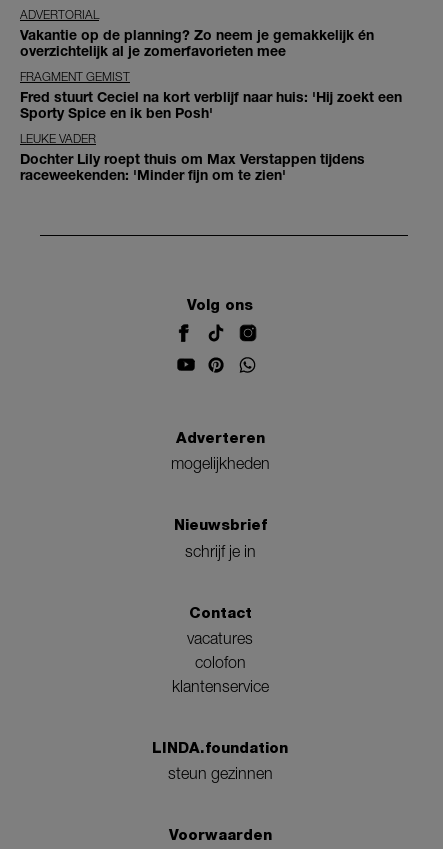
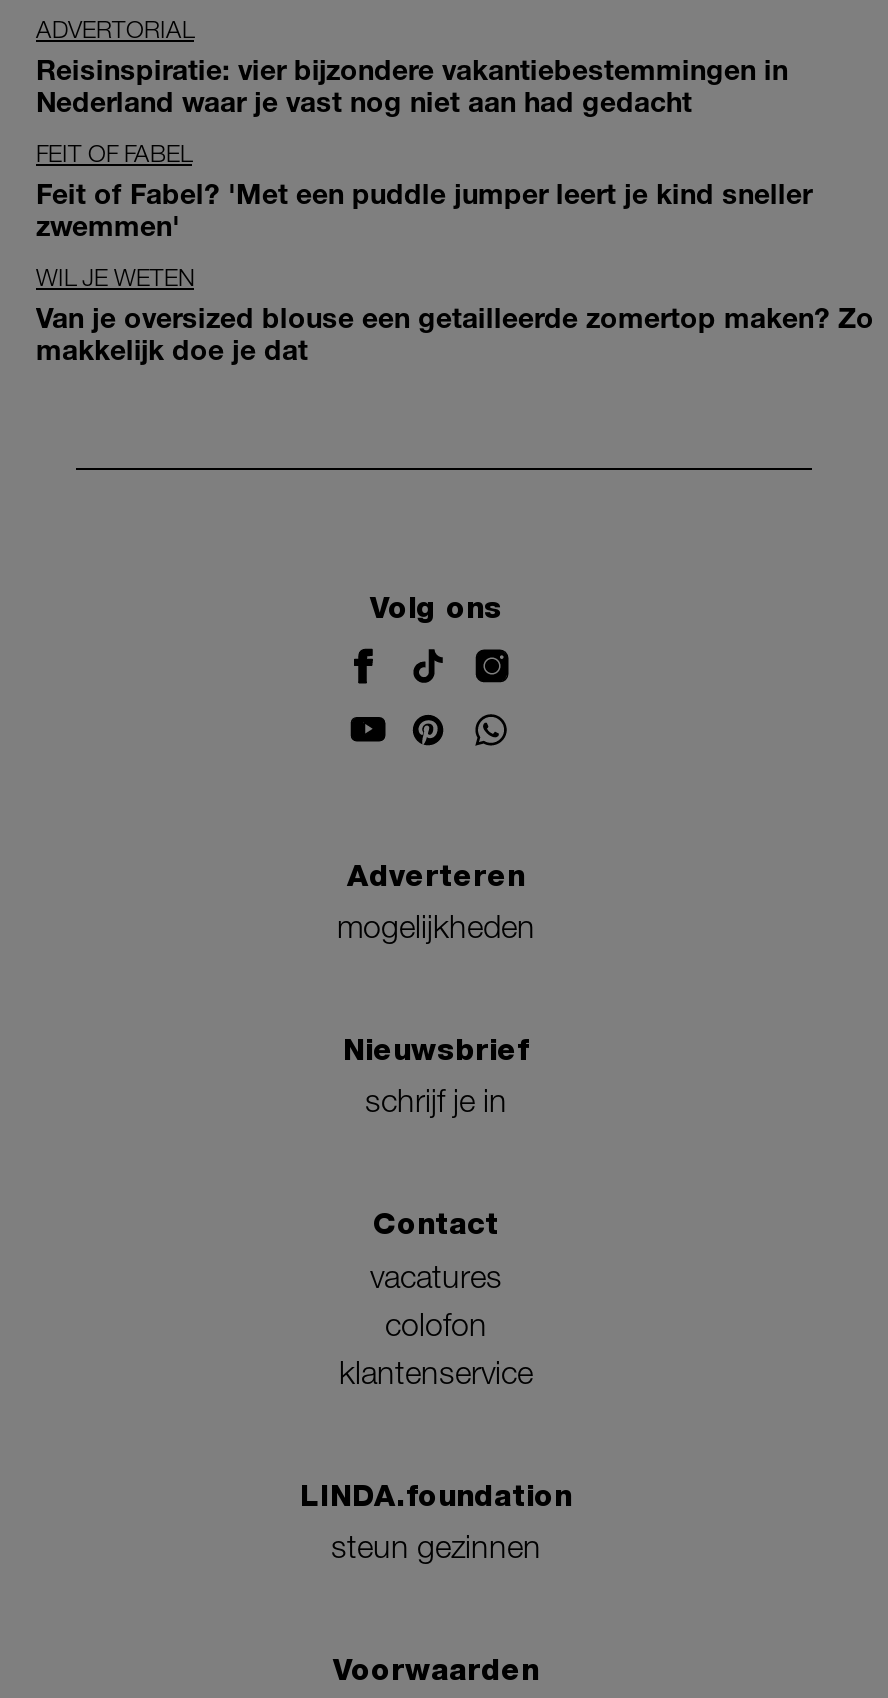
- Vakantie op de planning? Zo neem je gemakkelijk én
- overzichtelijk al je zomerfavorieten mee
+ Reisinspiratie: vier bijzondere vakantiebestemmingen in
+ Nederland waar je vast nog niet aan had gedacht

- FRAGMENT GEMIST
- Fred stuurt Ceciel na kort verblijf naar huis: 'Hij zoekt een
- Sporty Spice en ik ben Posh'
+ FEIT OF FABEL
+ Feit of Fabel? 'Met een puddle jumper leert je kind sneller
+ zwemmen'

- LEUKE VADER
- Dochter Lily roept thuis om Max Verstappen tijdens
- raceweekenden: 'Minder fijn om te zien'
+ WIL JE WETEN
+ Van je oversized blouse een getailleerde zomertop maken? Zo
+ makkelijk doe je dat
